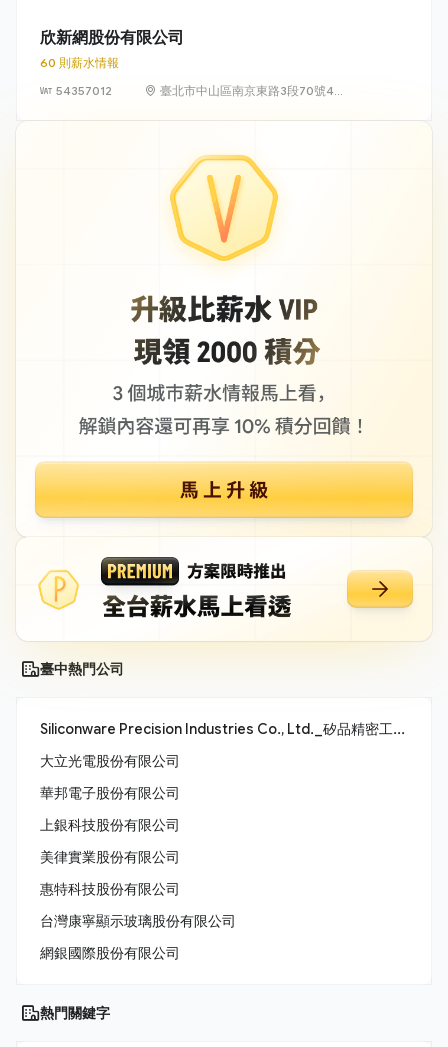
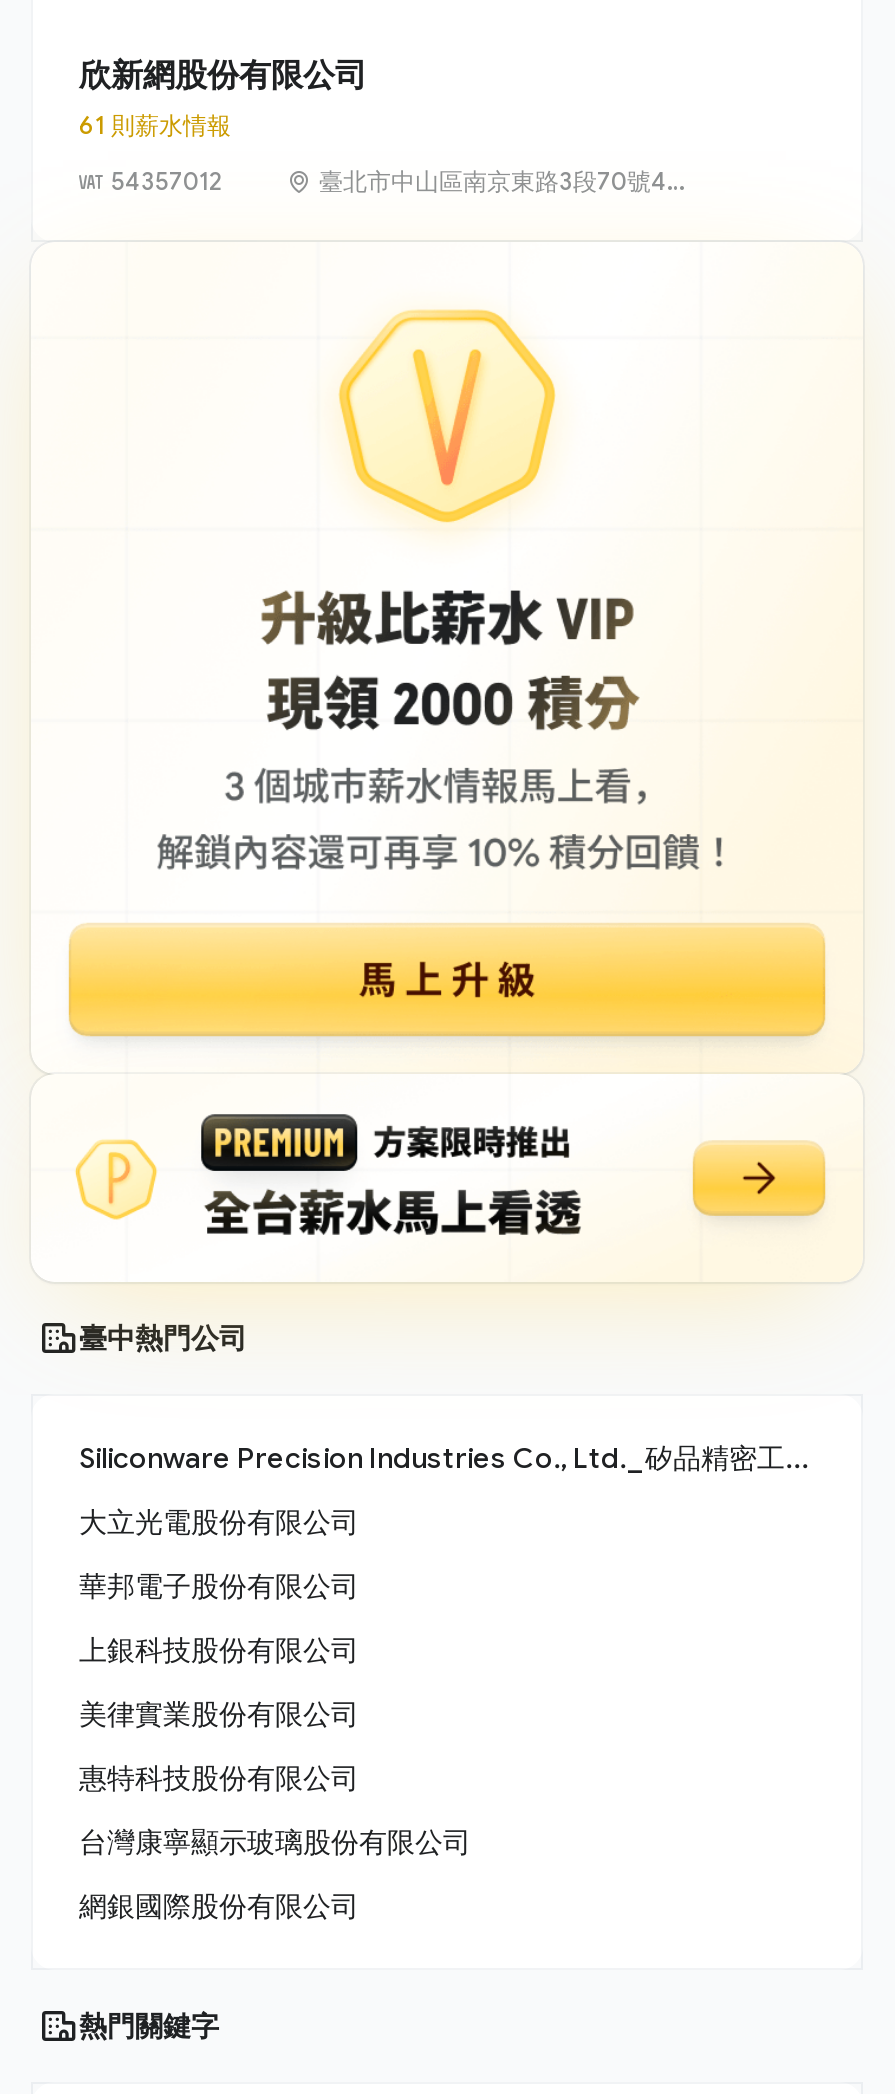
- 60 則薪水情報
+ 61 則薪水情報
